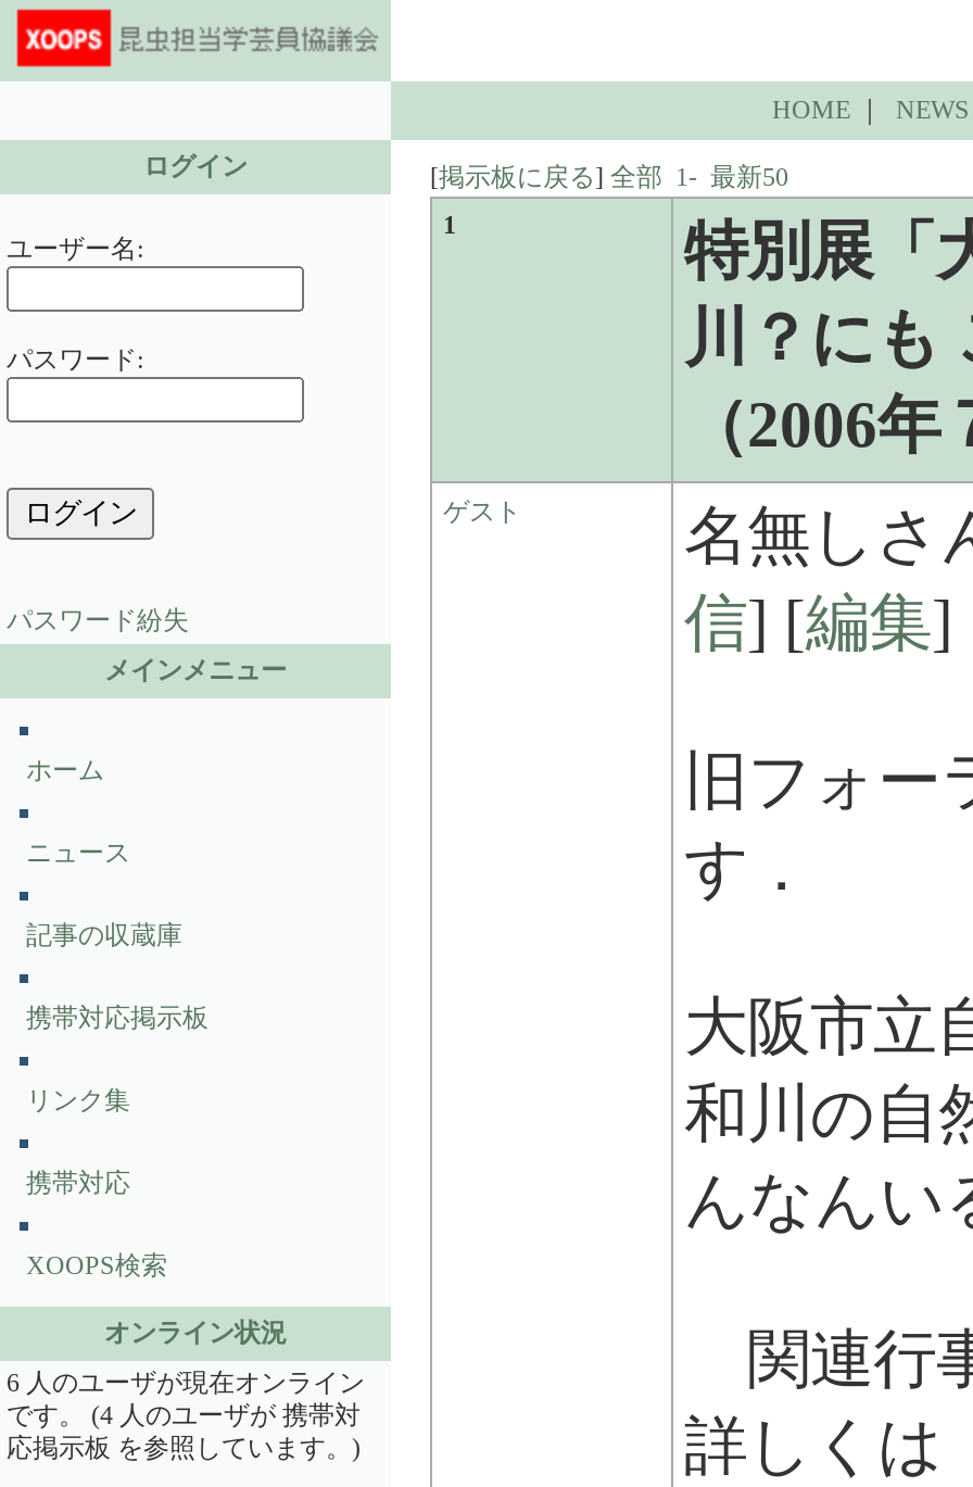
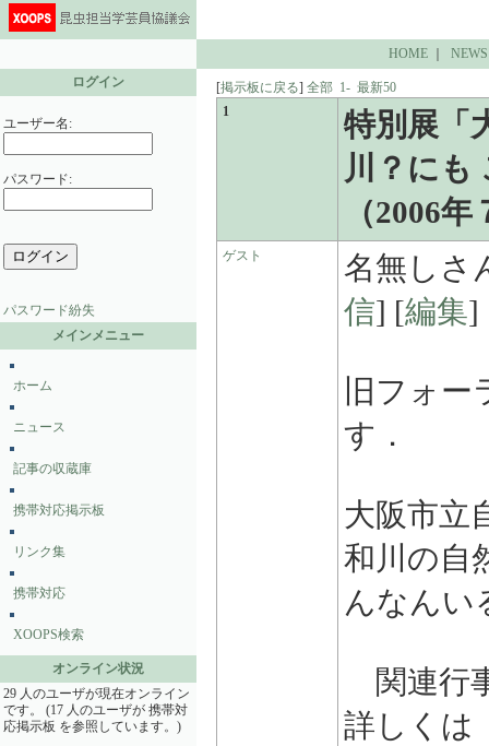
- 6 人のユーザが現在オンライン
+ 29 人のユーザが現在オンライン

- です。 (4 人のユーザが 携帯対
+ です。 (17 人のユーザが 携帯対
